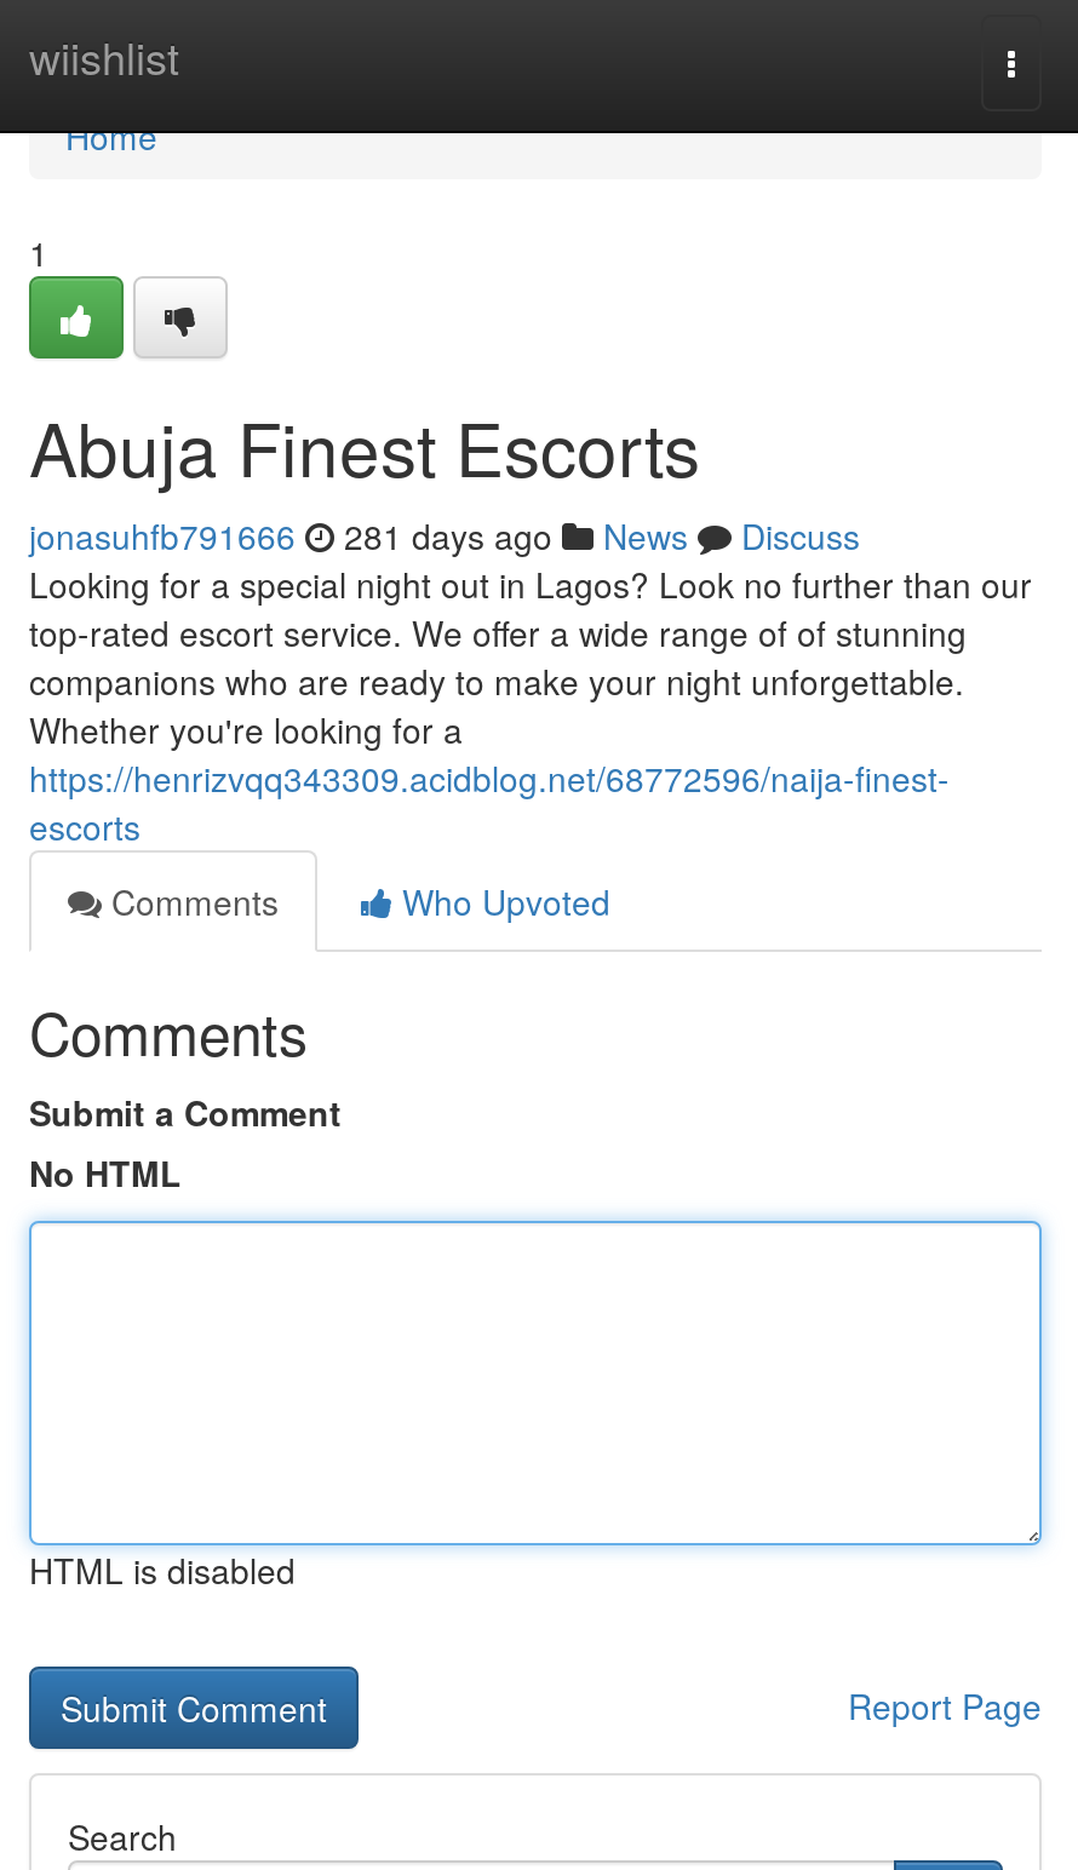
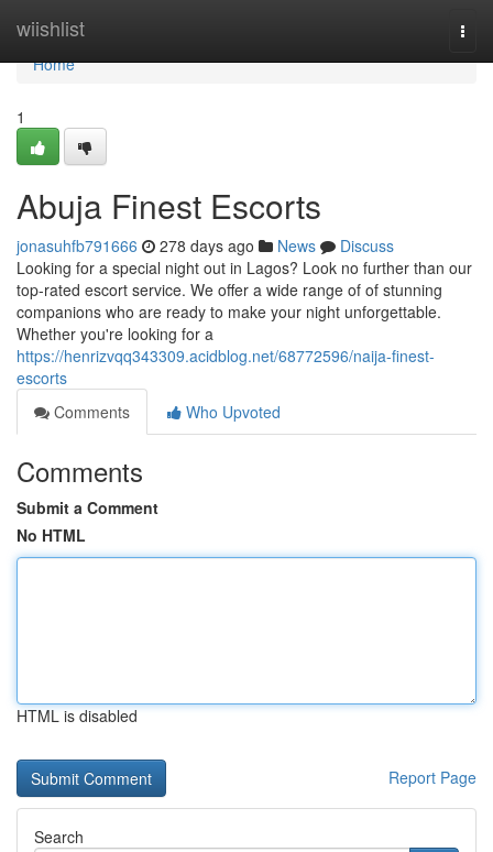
- jonasuhfb791666 281 days ago News Discuss
+ jonasuhfb791666 278 days ago News Discuss
